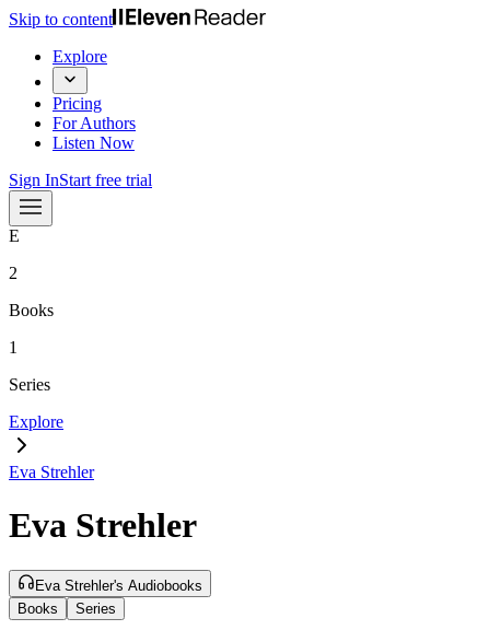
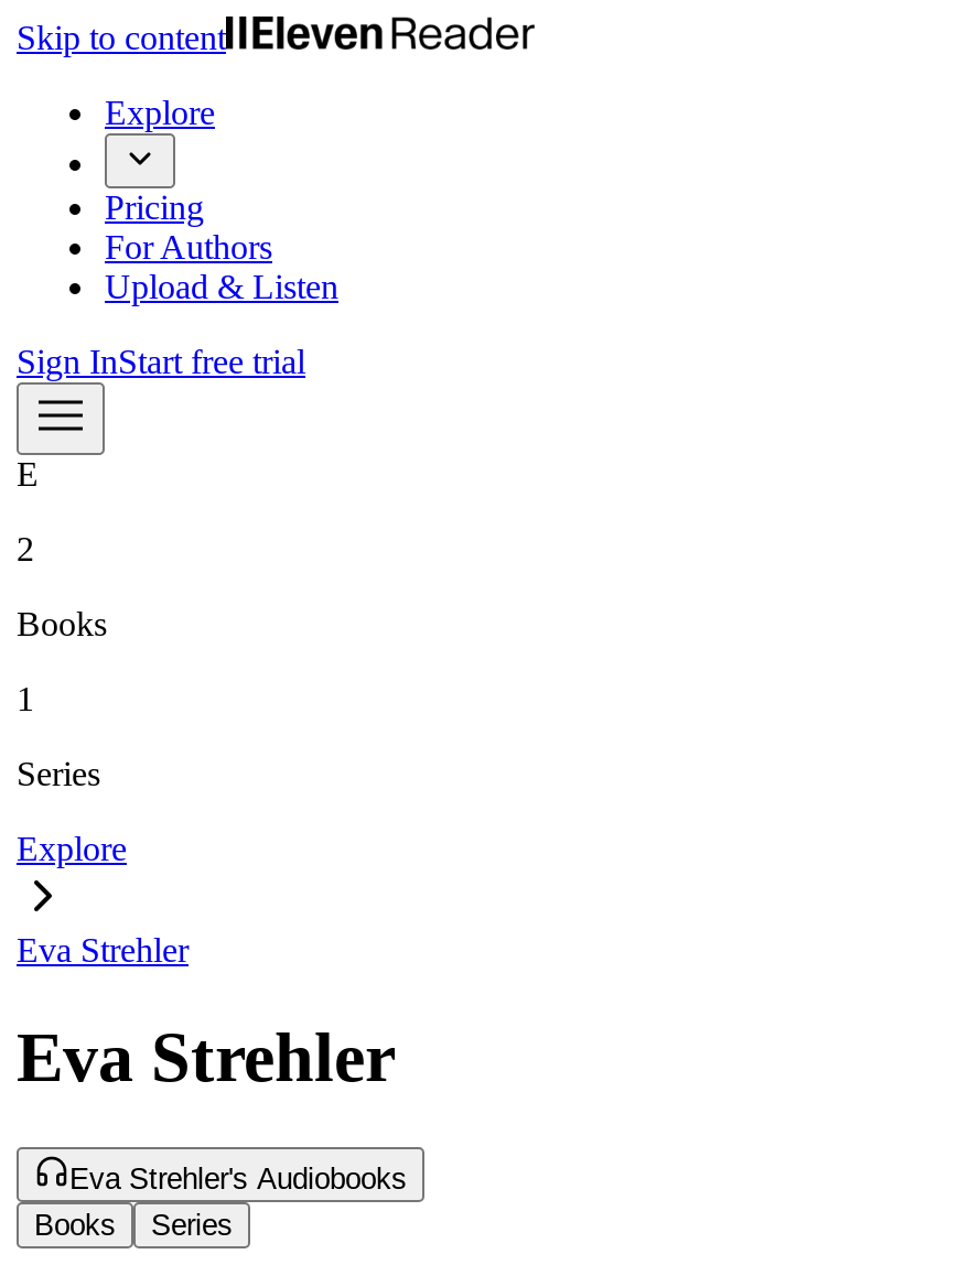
- Listen Now
+ Upload & Listen
